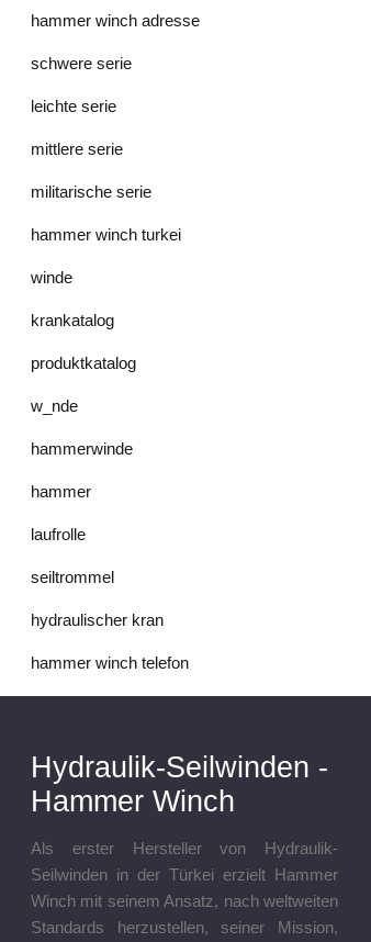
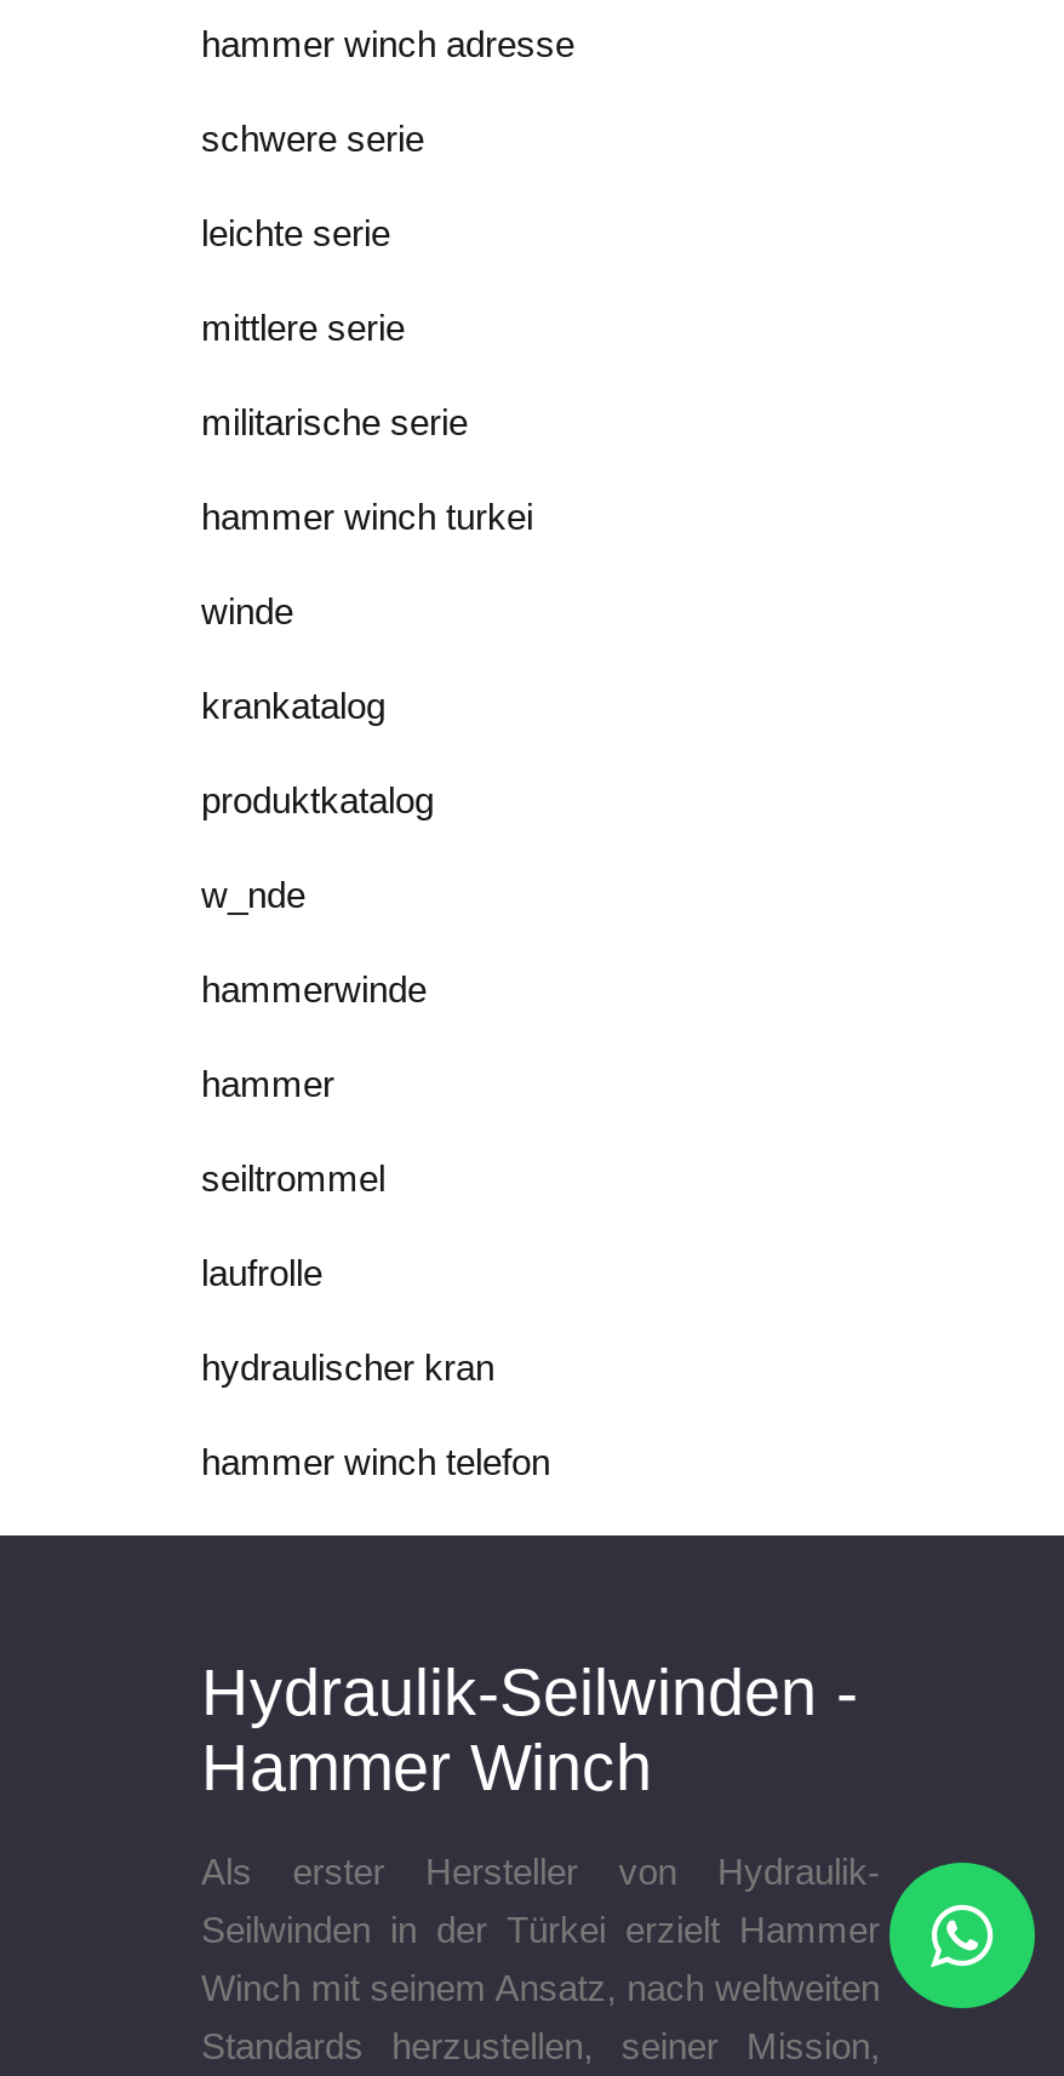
moved down: laufrolle

moved up: seiltrommel

+ [image]
